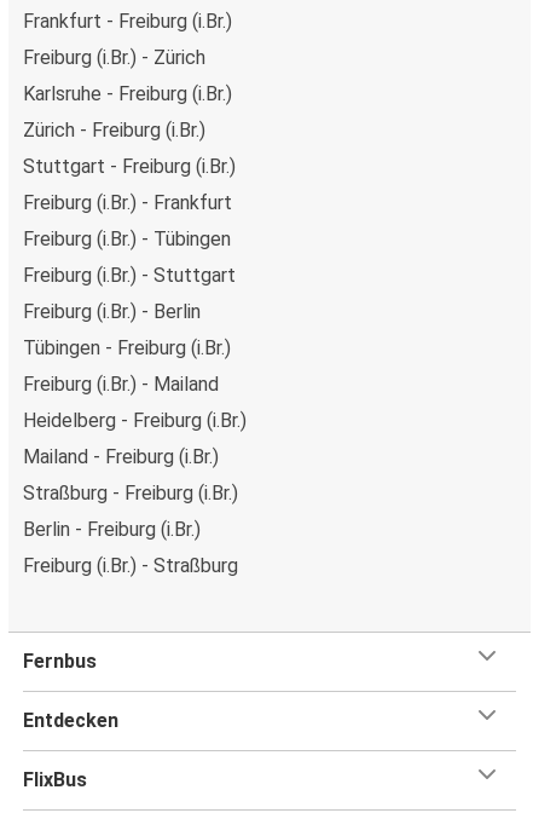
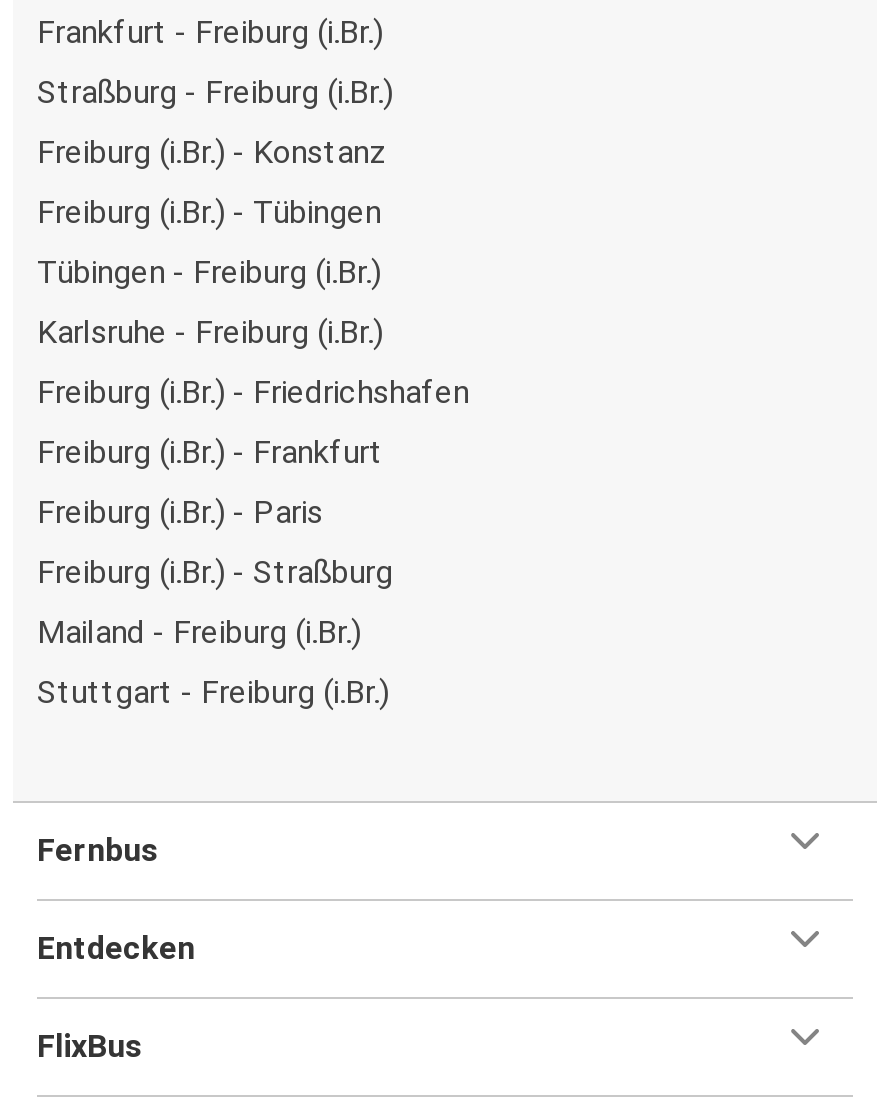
- Freiburg (i.Br.) - Zürich
+ Freiburg (i.Br.) - Konstanz

moved down: Karlsruhe - Freiburg (i.Br.)

- Zürich - Freiburg (i.Br.)
+ Freiburg (i.Br.) - Friedrichshafen
+ Freiburg (i.Br.) - Paris

moved down: Stuttgart - Freiburg (i.Br.)

moved up: Freiburg (i.Br.) - Frankfurt

moved up: Freiburg (i.Br.) - Tübingen

- Freiburg (i.Br.) - Stuttgart
- Freiburg (i.Br.) - Berlin
- Freiburg (i.Br.) - Mailand
- Heidelberg - Freiburg (i.Br.)
- Berlin - Freiburg (i.Br.)

moved up: Tübingen - Freiburg (i.Br.)

moved up: Mailand - Freiburg (i.Br.)

moved up: Straßburg - Freiburg (i.Br.)

moved up: Freiburg (i.Br.) - Straßburg
